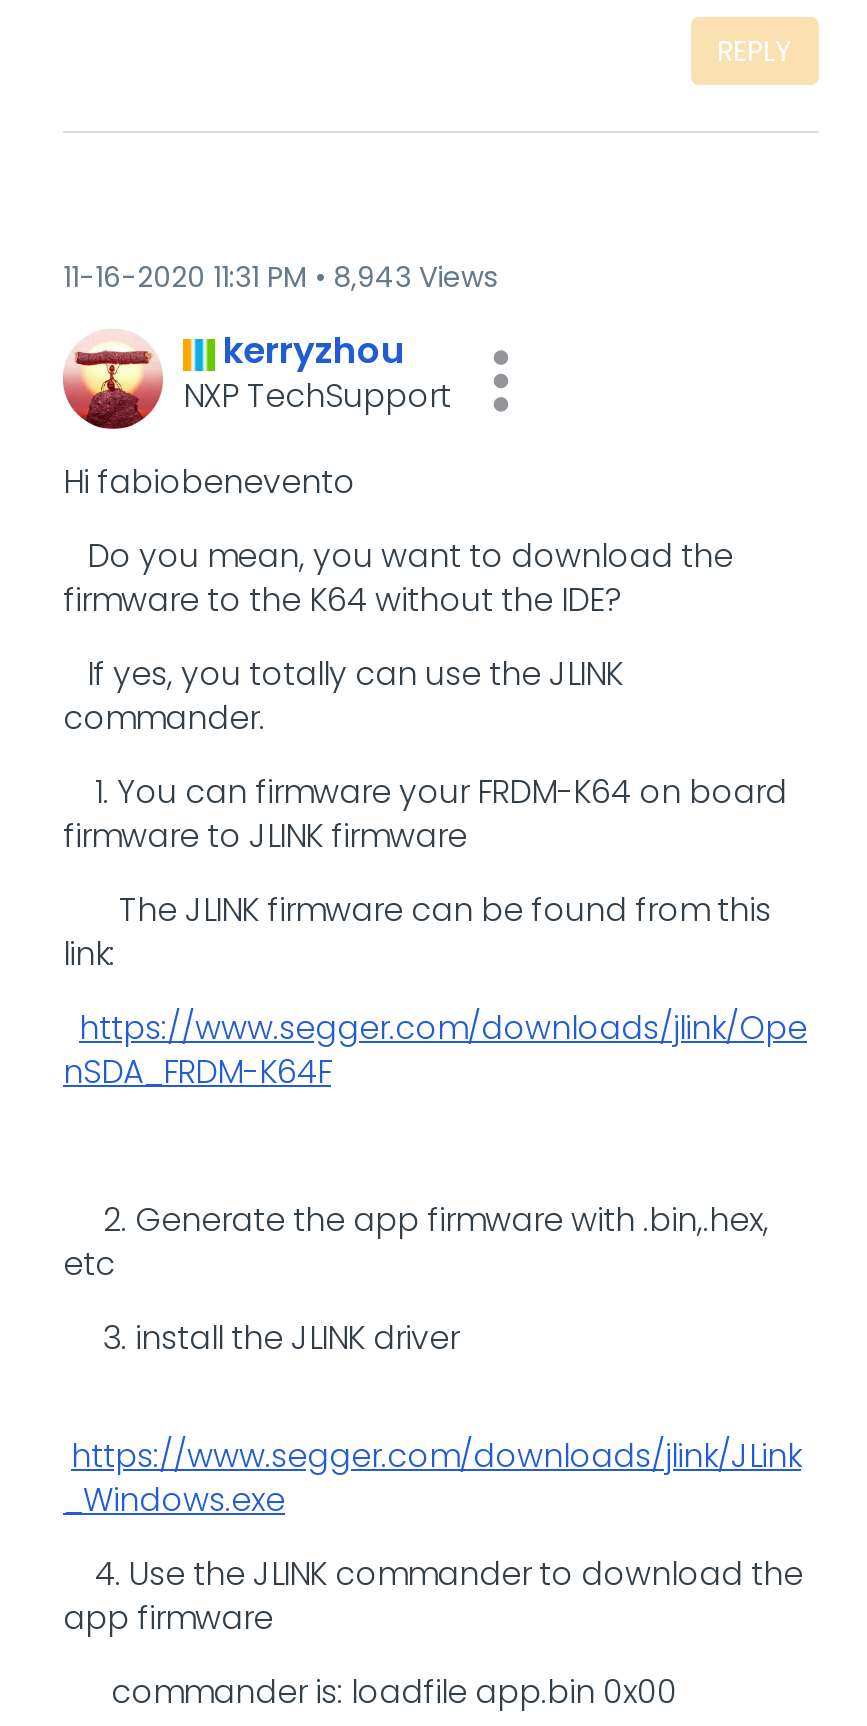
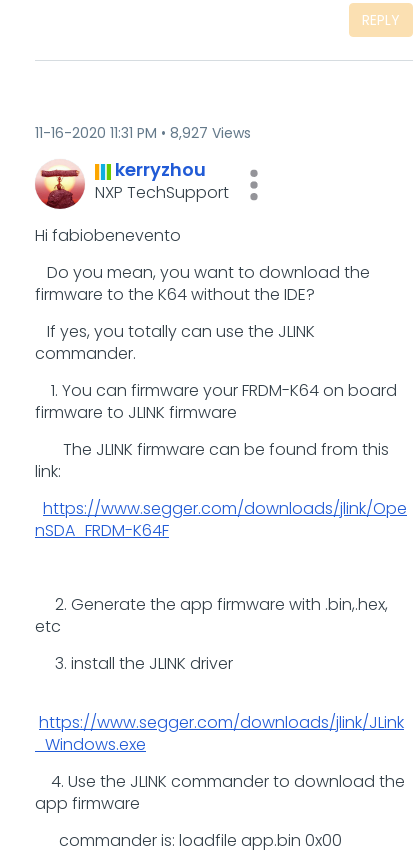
- 11-16-2020 11:31 PM 8,943 Views
+ 11-16-2020 11:31 PM 8,927 Views
